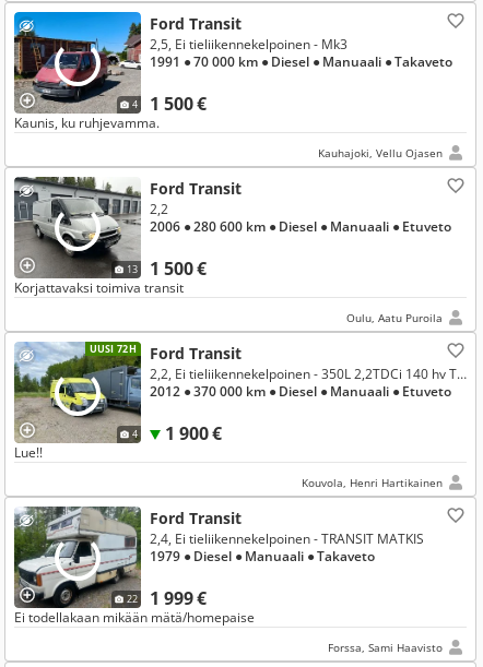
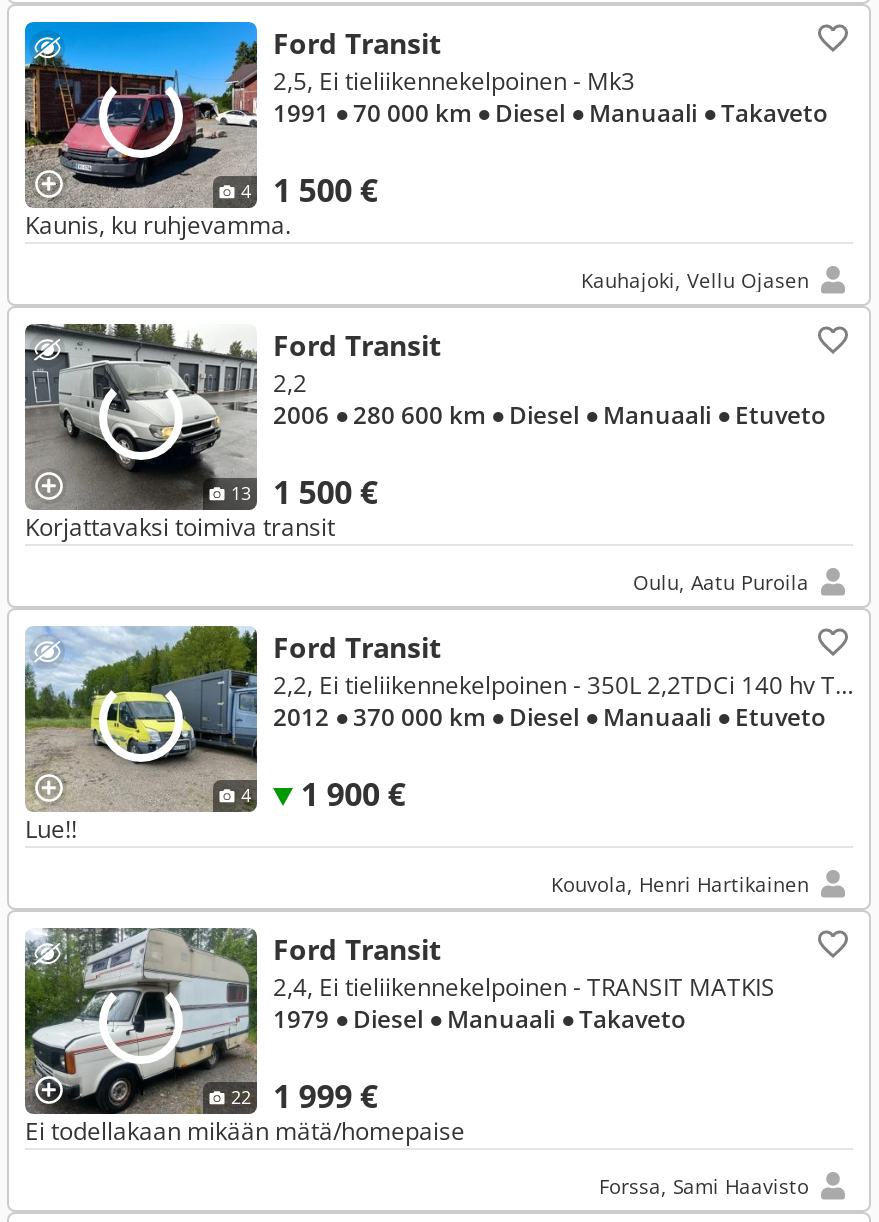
- UUSI 72H
